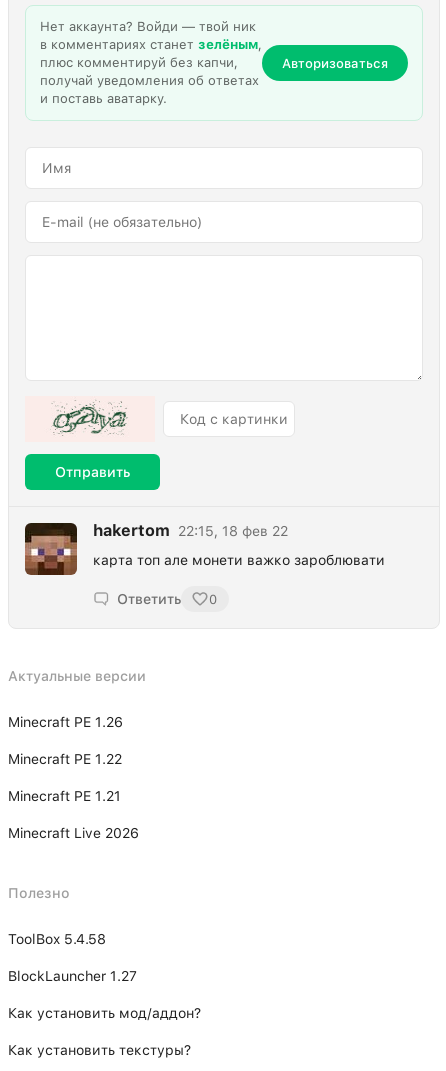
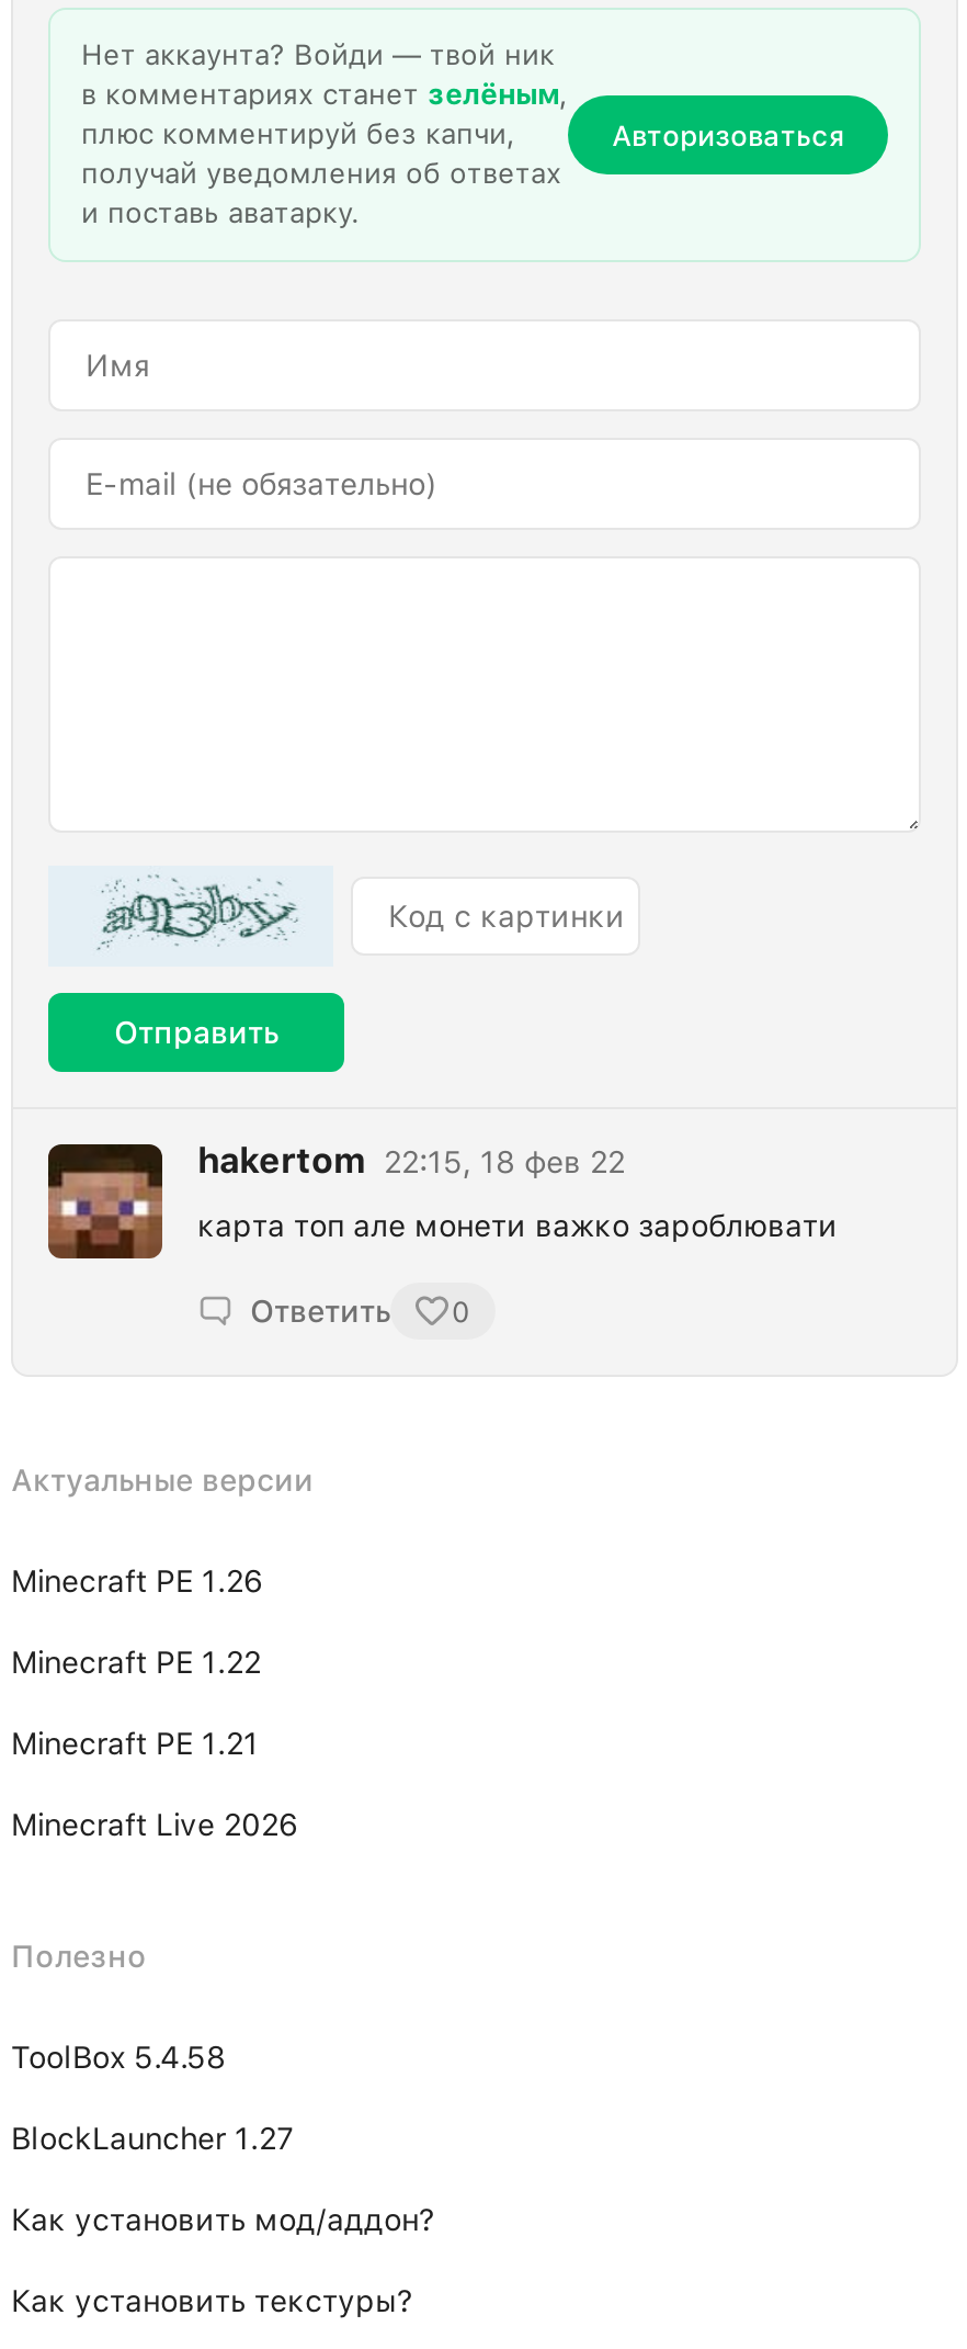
- [image]
+ [image]
